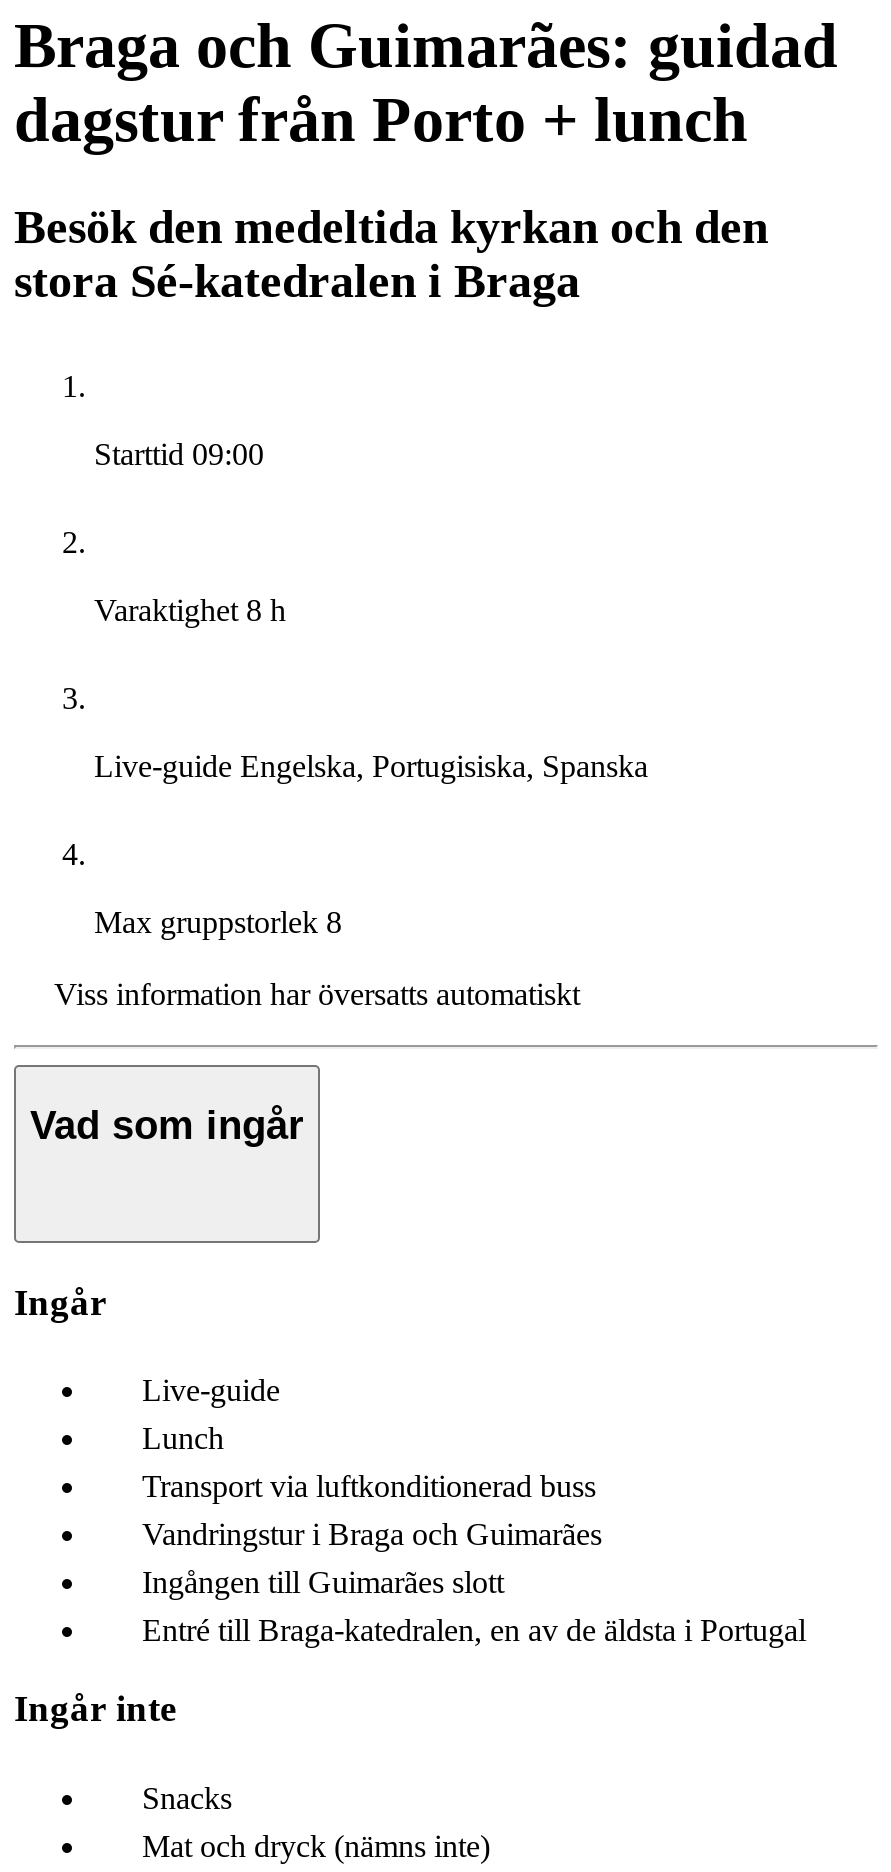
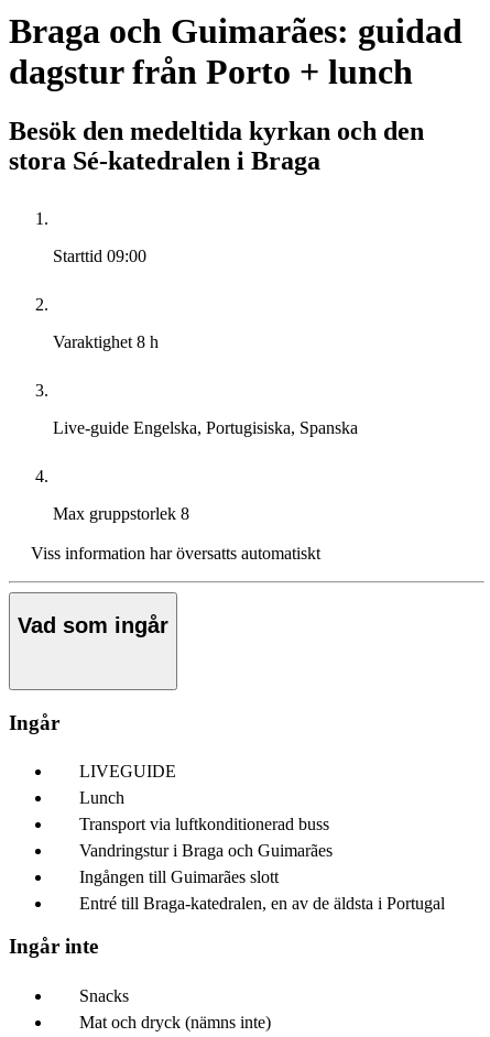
- Live-guide
+ LIVEGUIDE
